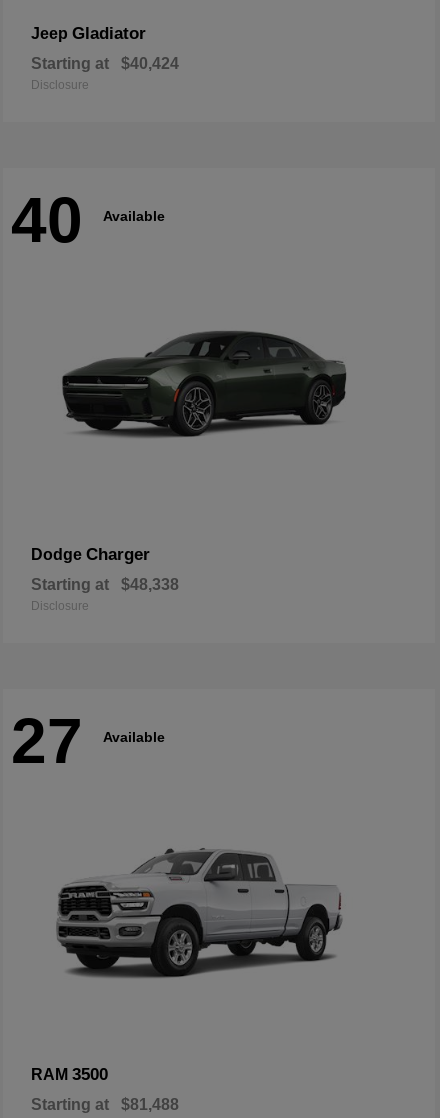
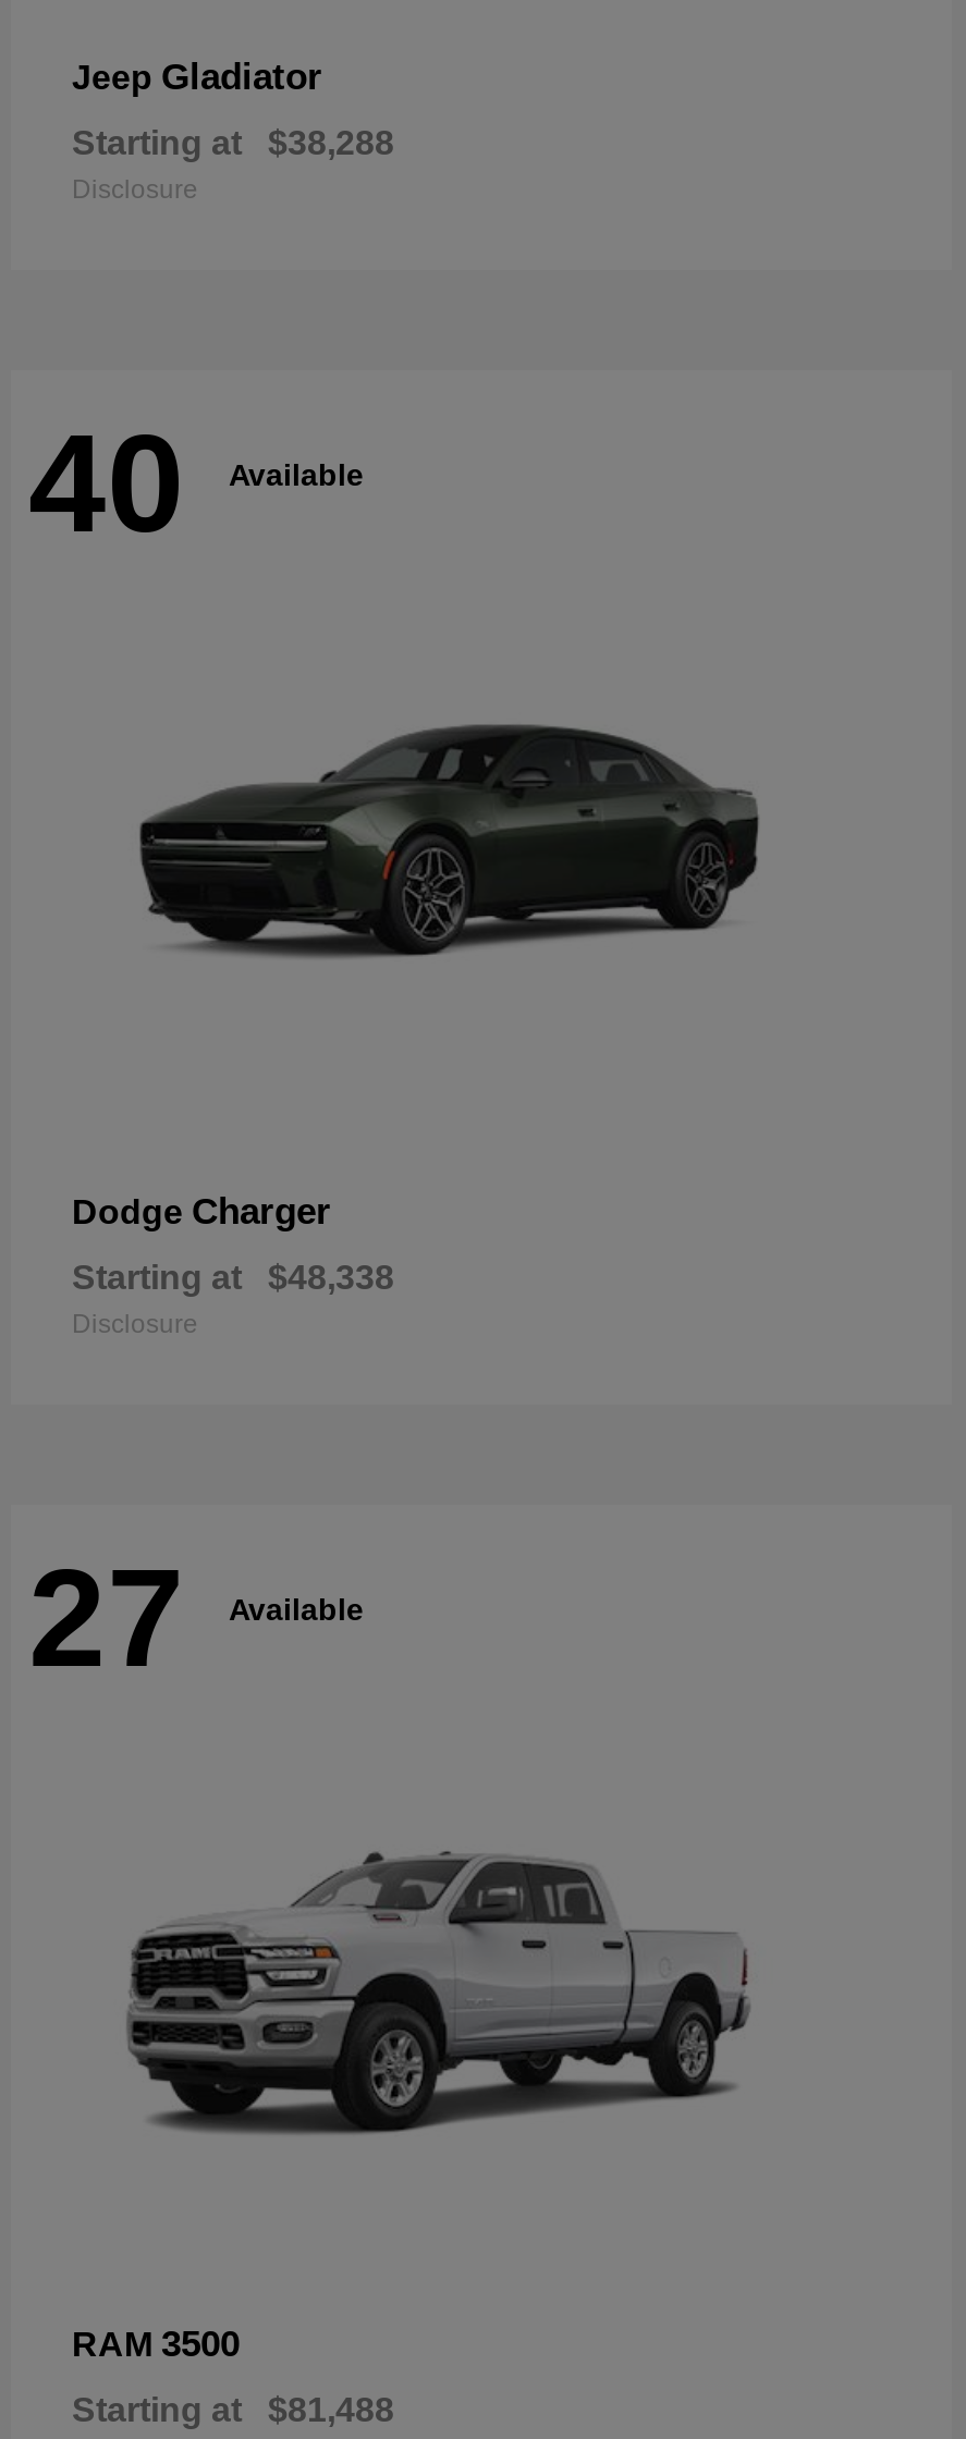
- Starting at $40,424
+ Starting at $38,288
